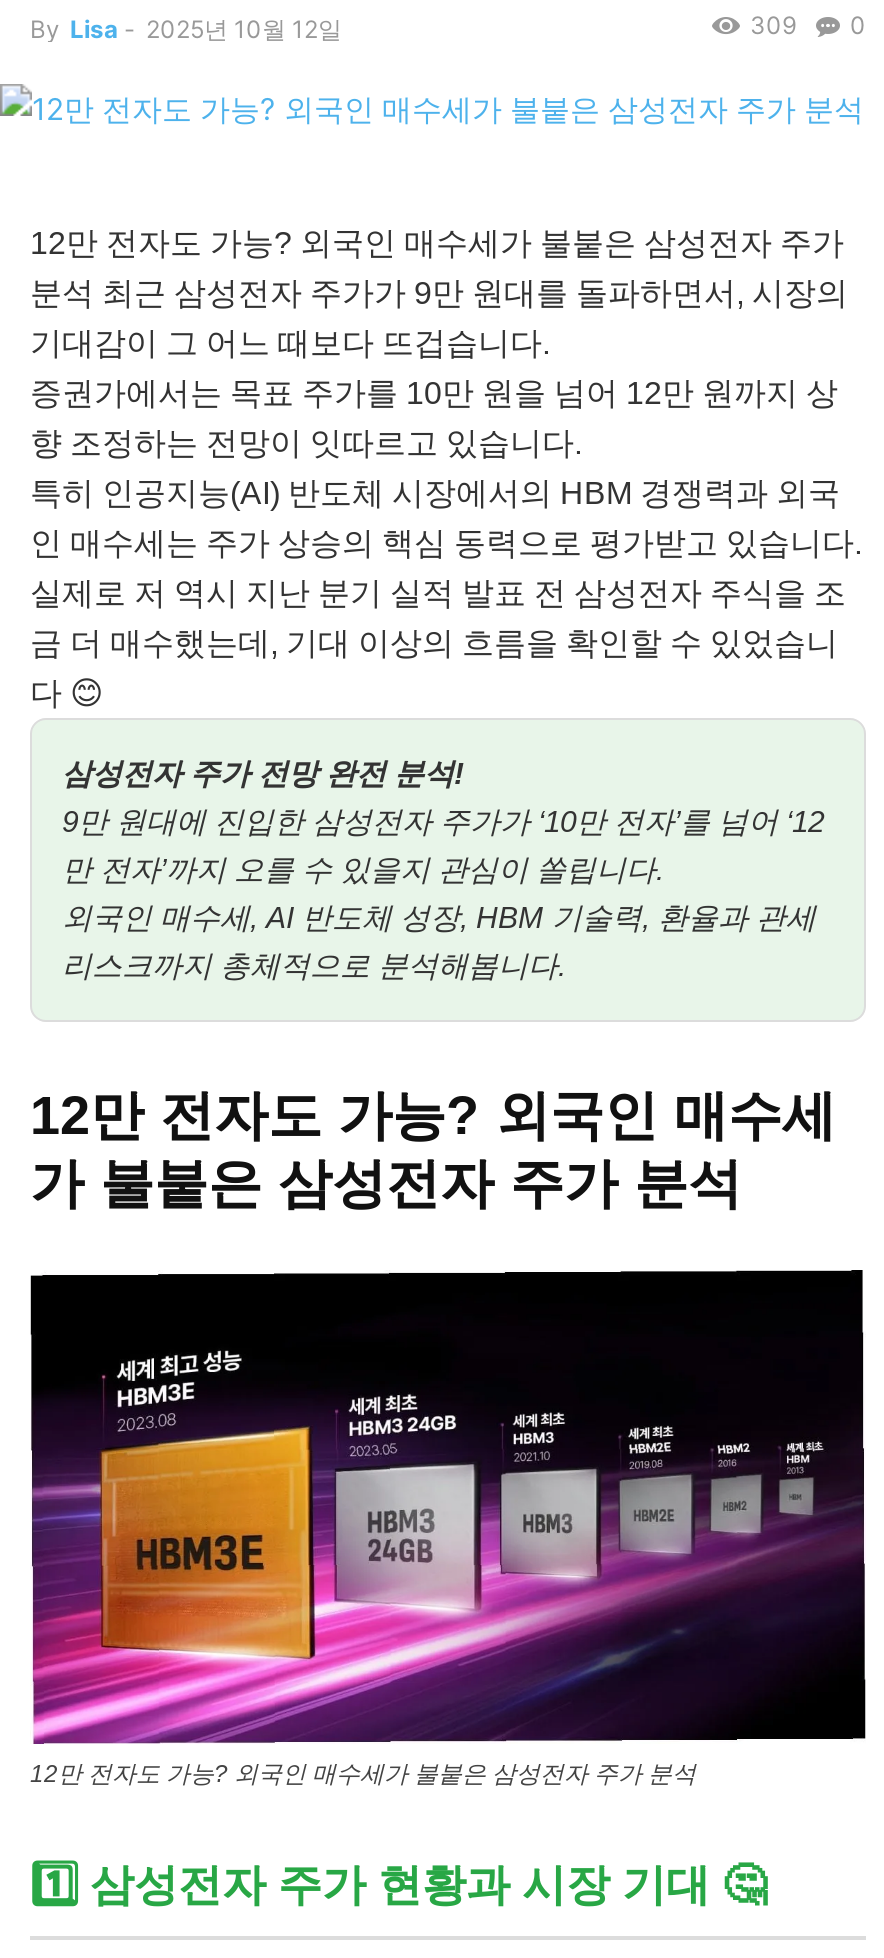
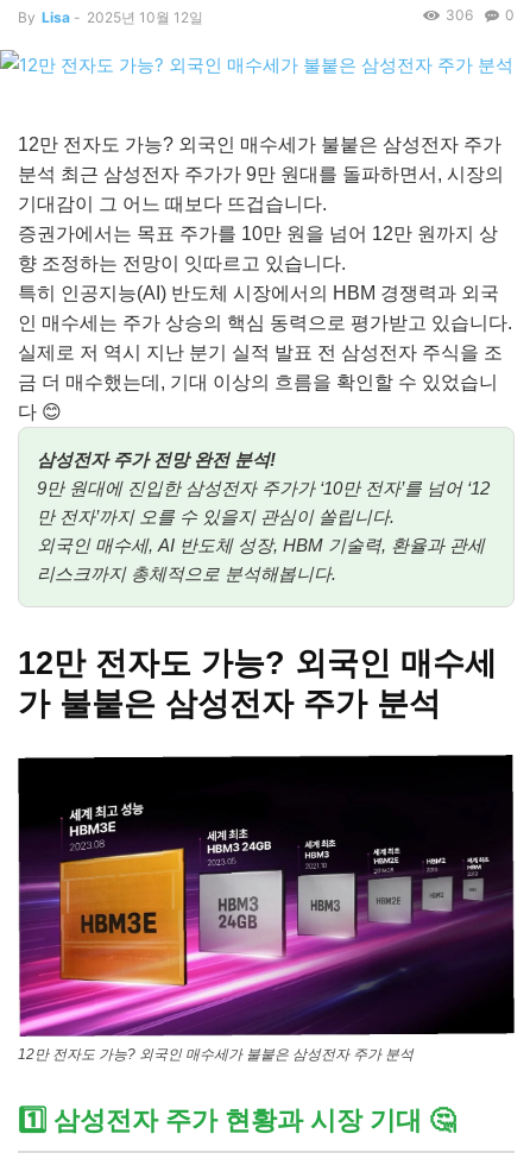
- 309 0
+ 306 0
